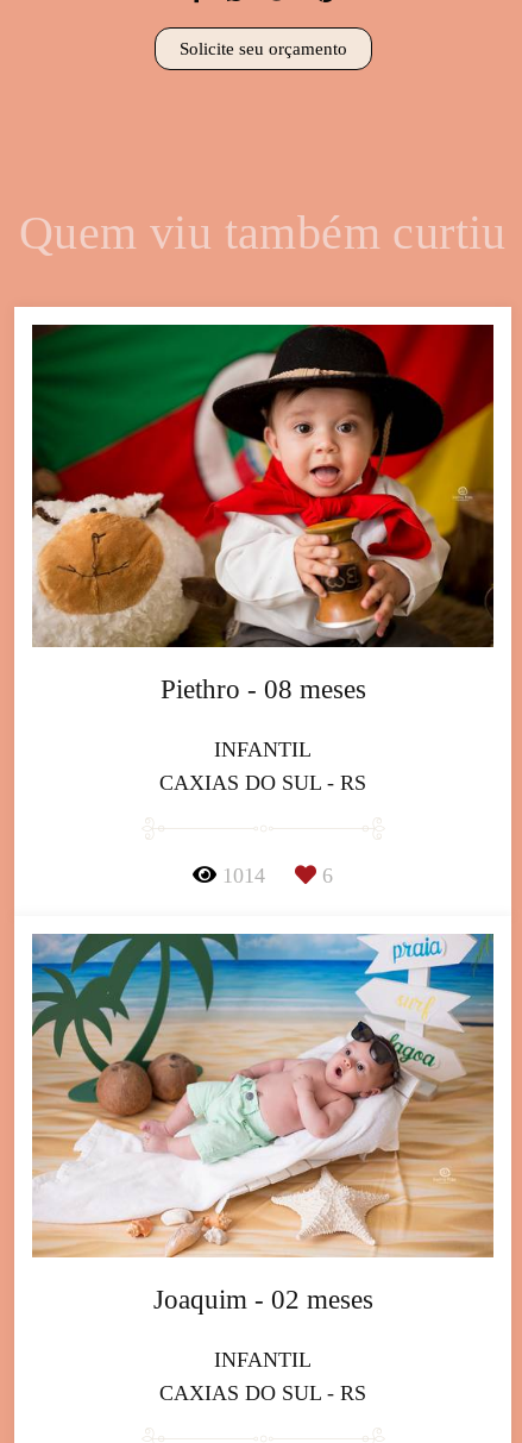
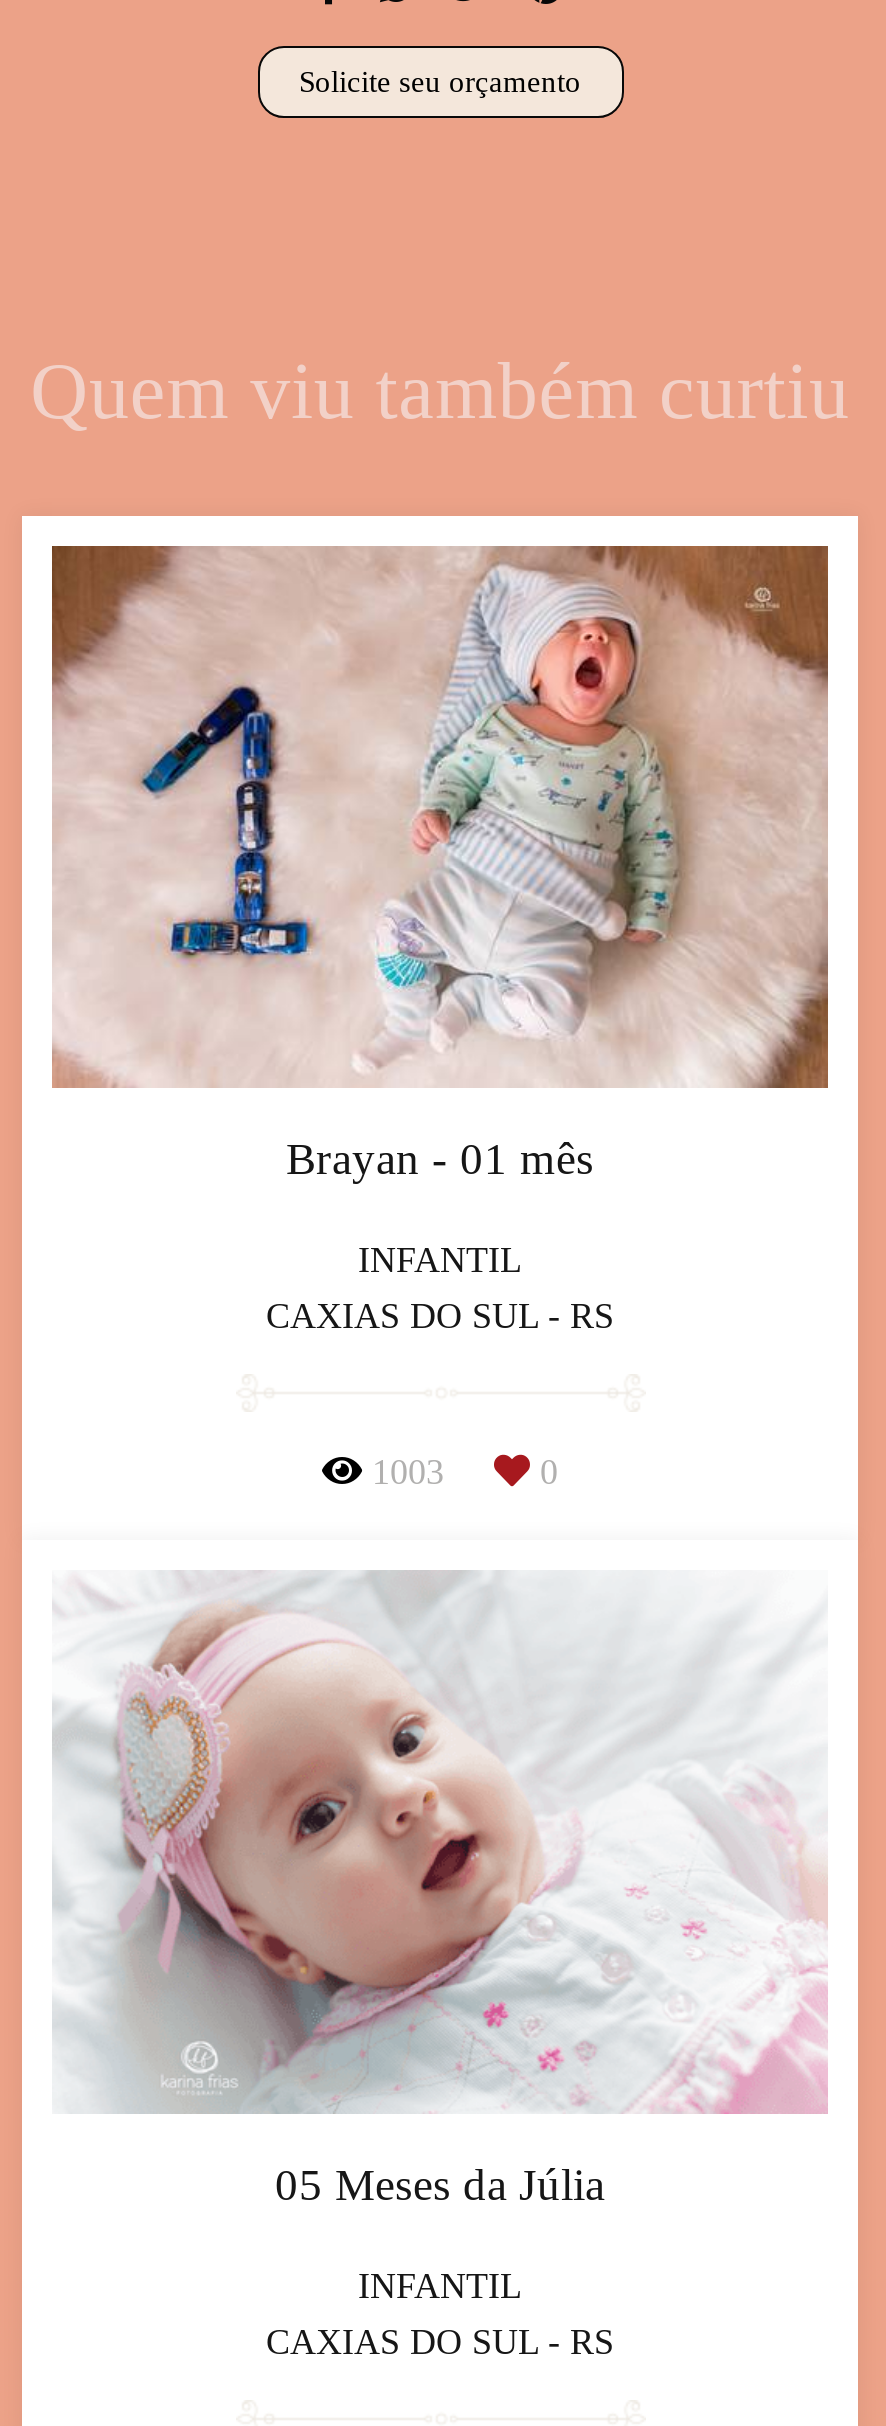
- [image]
- Piethro - 08 meses
+ [image]
+ Brayan - 01 mês

- 1014
- 6
+ 1003
+ 0

- [image]
- Joaquim - 02 meses
+ [image]
+ 05 Meses da Júlia
